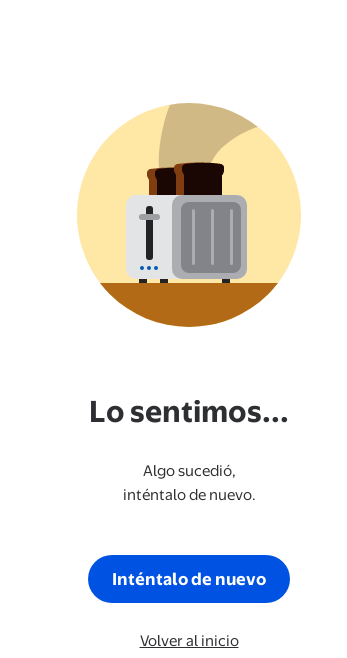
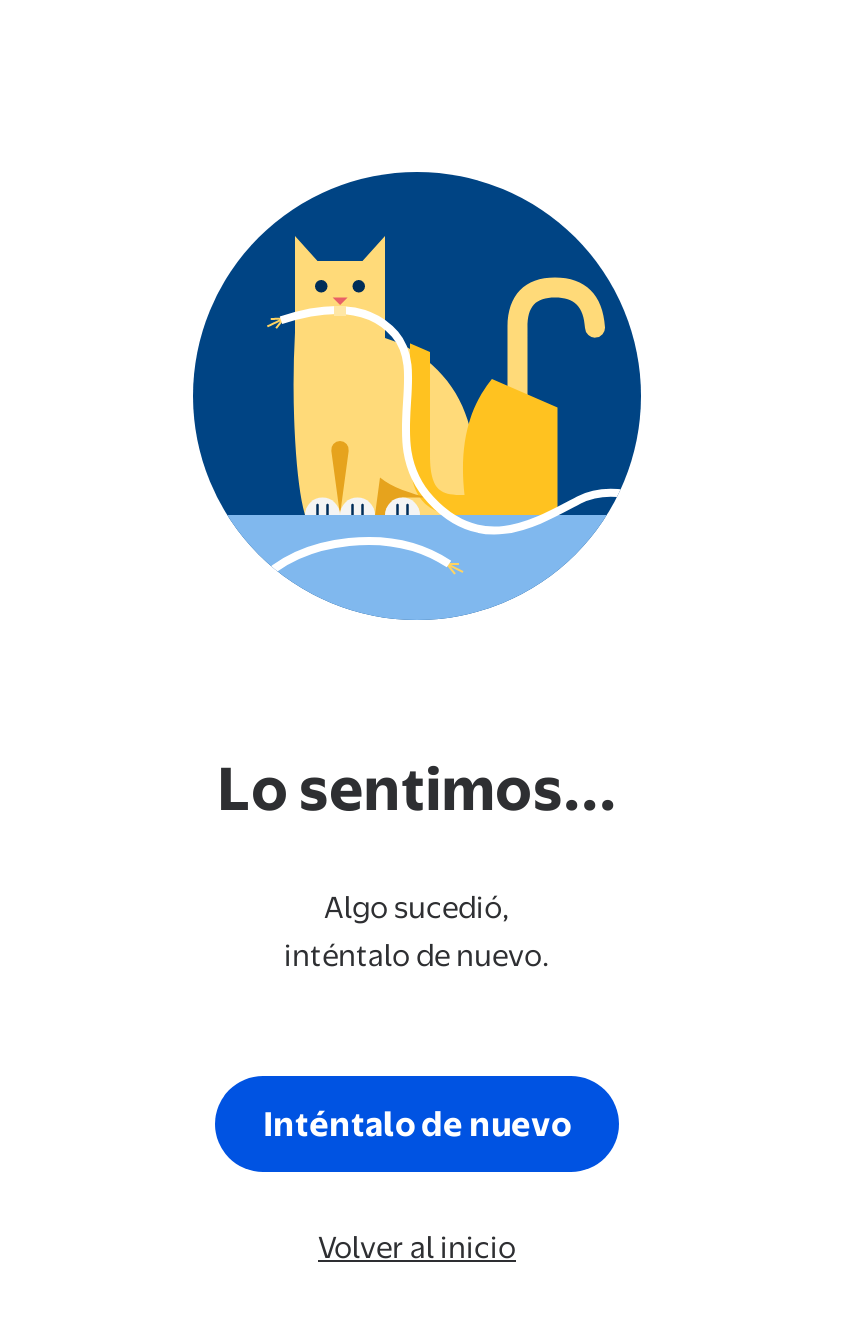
- [image]
+ [image]
